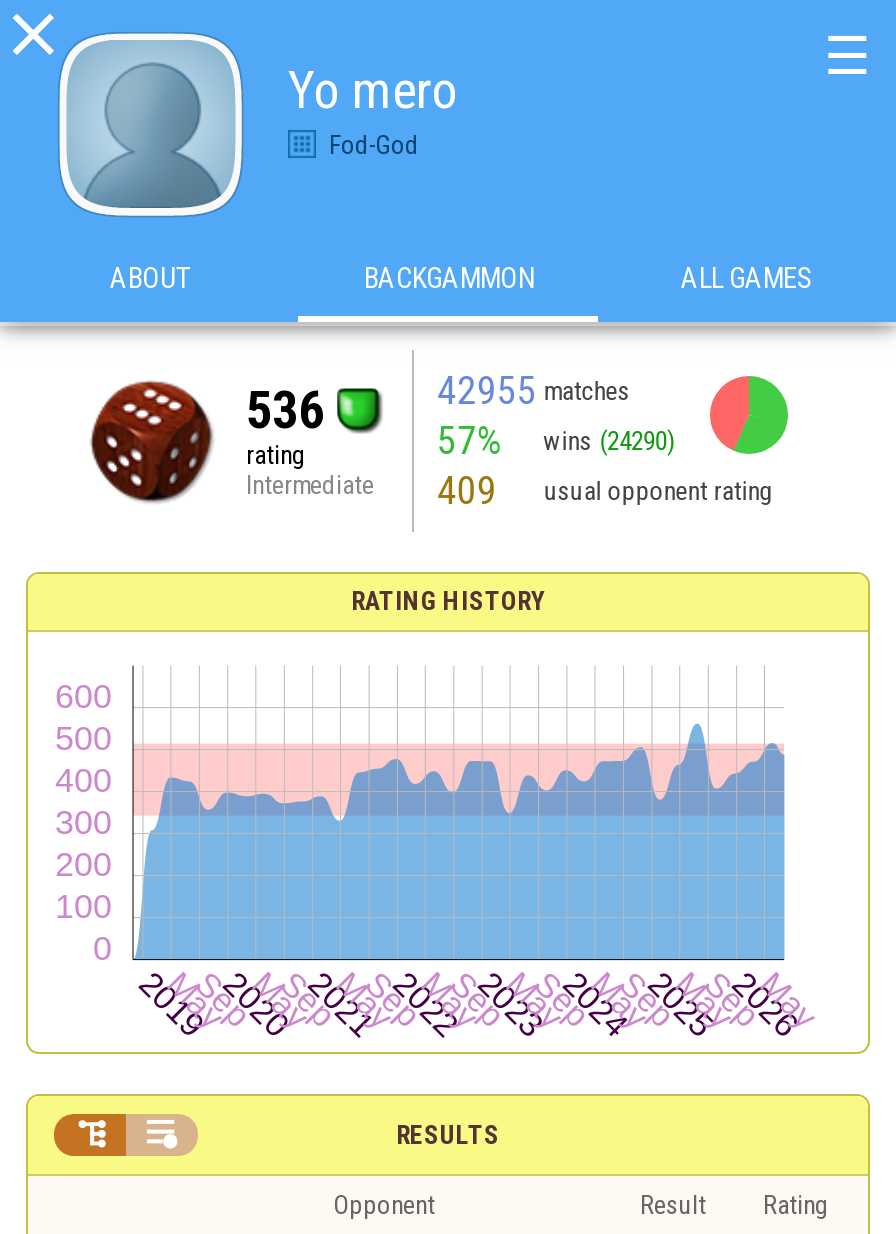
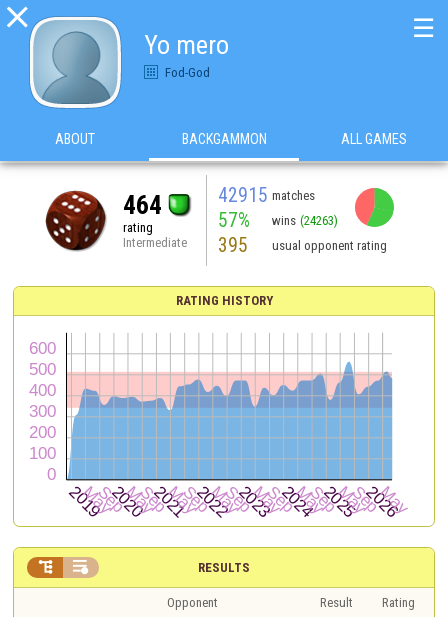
- 42955 matches
+ 42915 matches

- 536
+ 464

- 57% wins (24290)
+ 57% wins (24263)

- 409 usual opponent rating
+ 395 usual opponent rating
